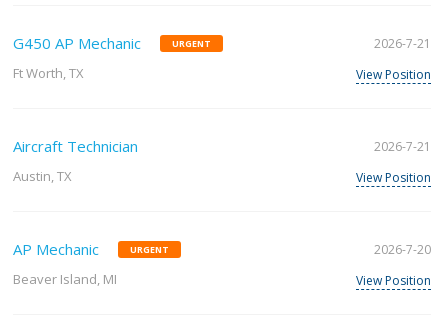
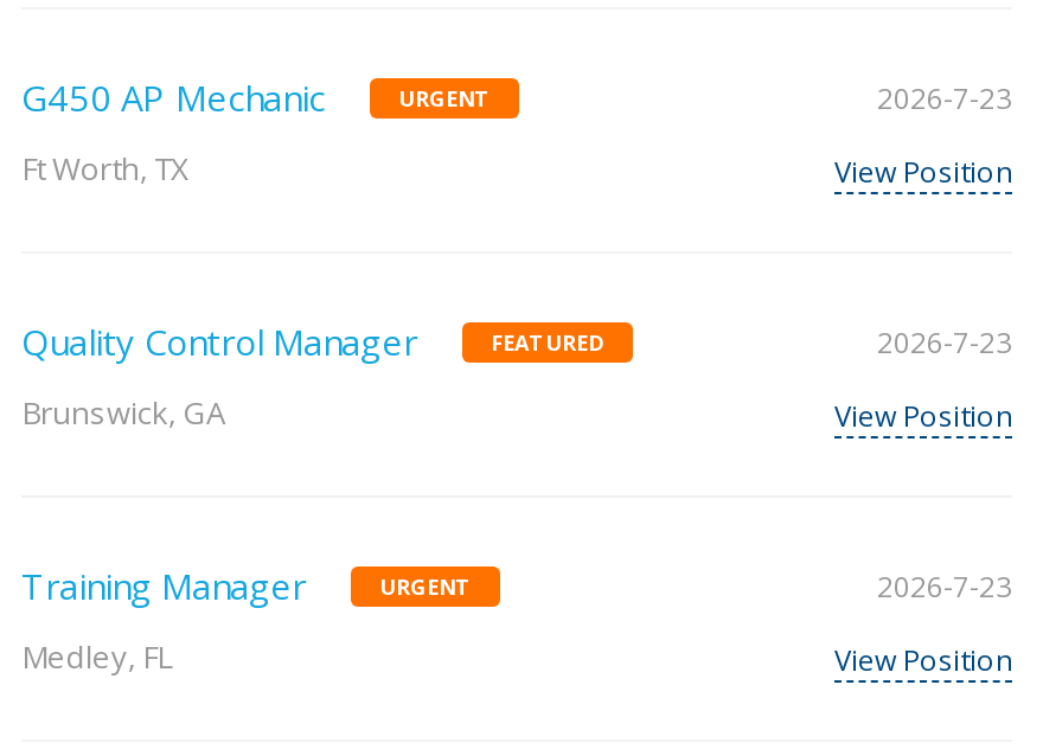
- 2026-7-21
+ 2026-7-23

- Aircraft Technician
+ Quality Control Manager
+ FEATURED

- 2026-7-21
+ 2026-7-23

- Austin, TX
+ Brunswick, GA

- AP Mechanic
+ Training Manager

- 2026-7-20
+ 2026-7-23

- Beaver Island, MI
+ Medley, FL
